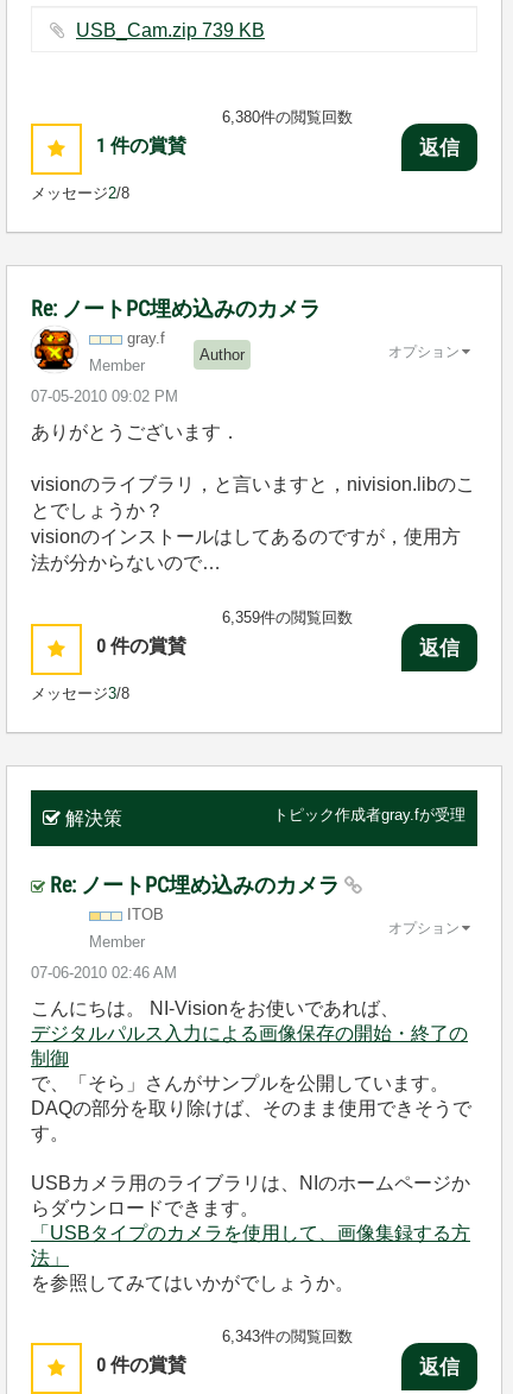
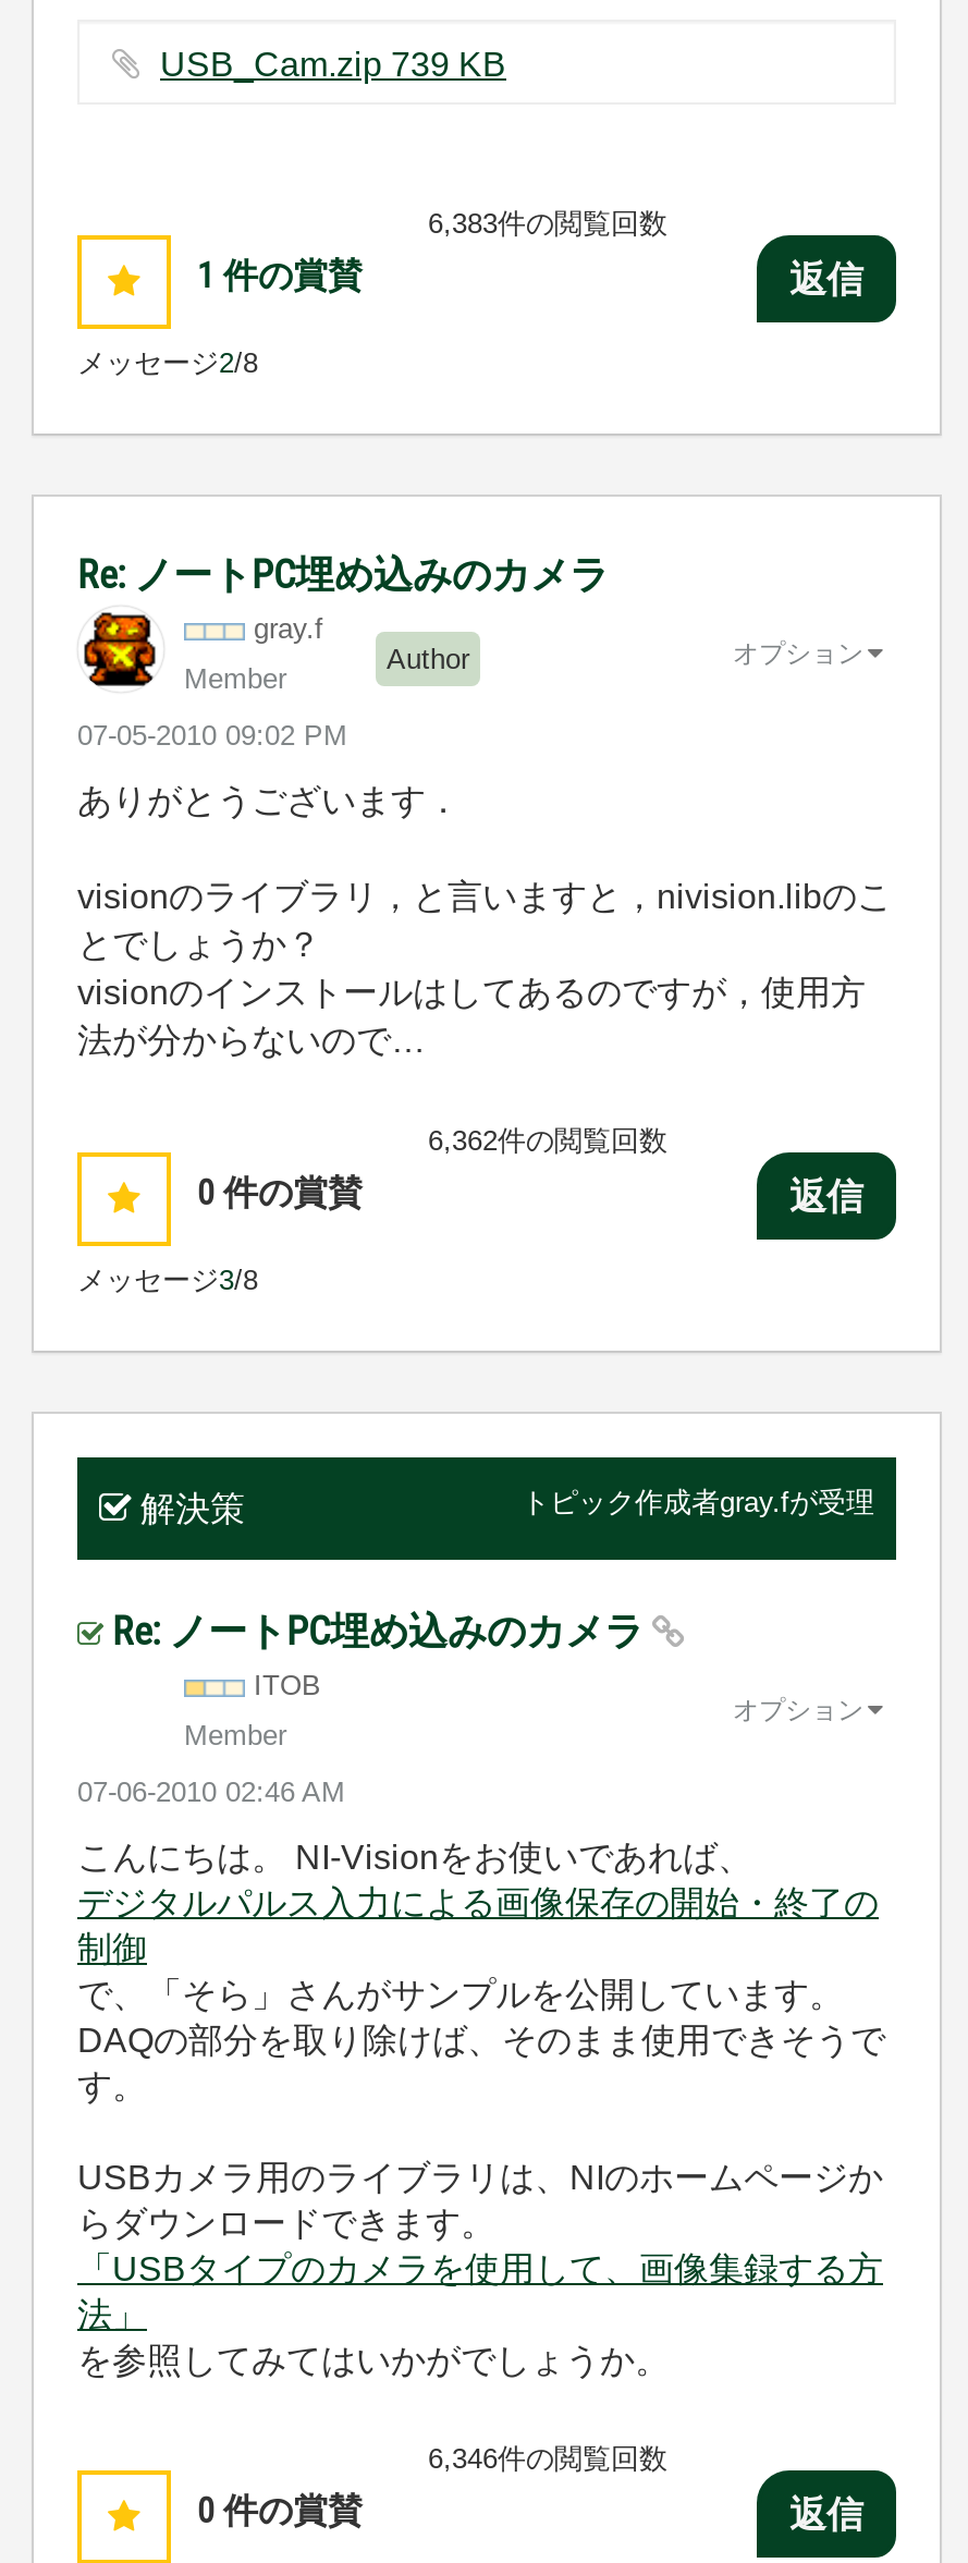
- 6,380件の閲覧回数
+ 6,383件の閲覧回数

- 6,359件の閲覧回数
+ 6,362件の閲覧回数

- 6,343件の閲覧回数
+ 6,346件の閲覧回数
